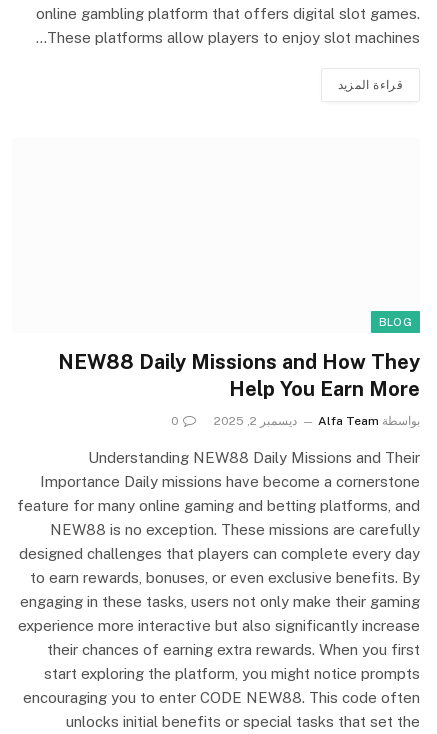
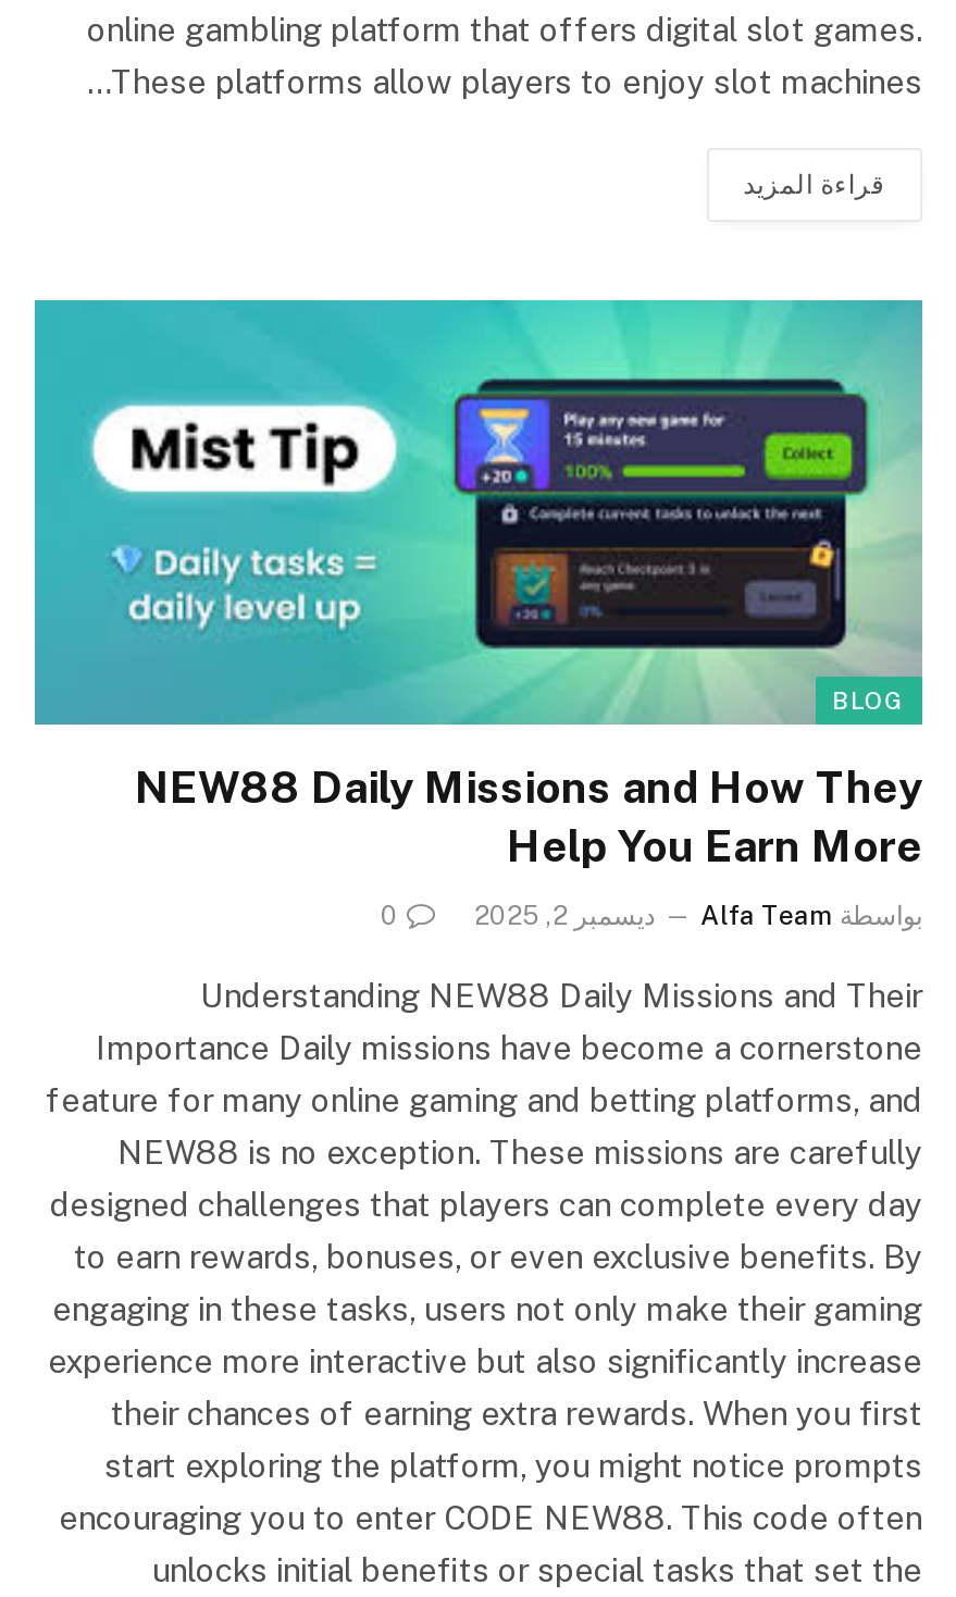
+ [image]
